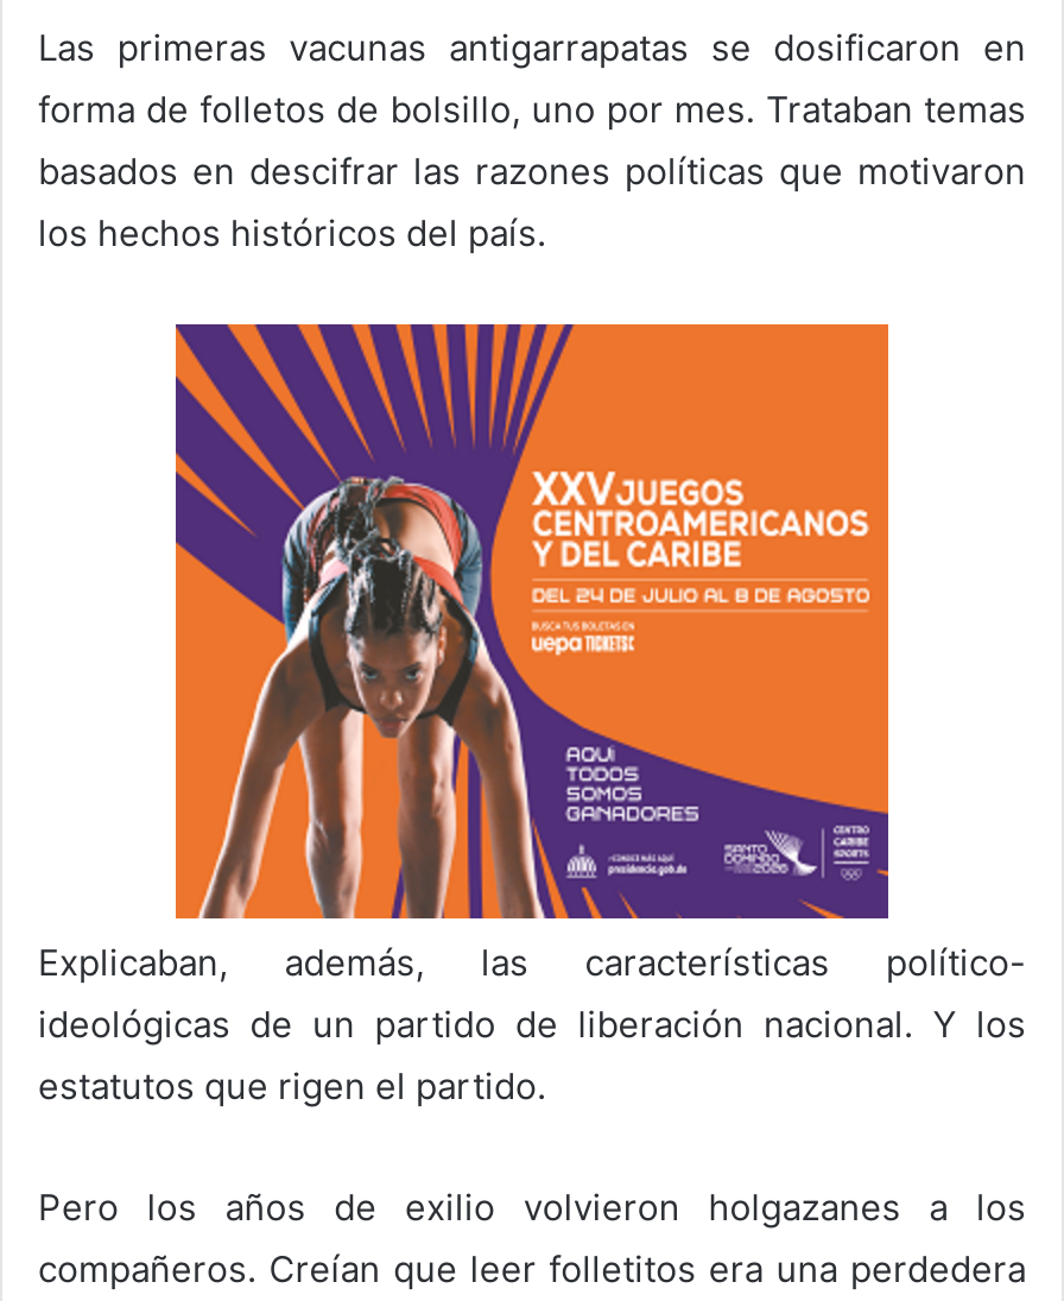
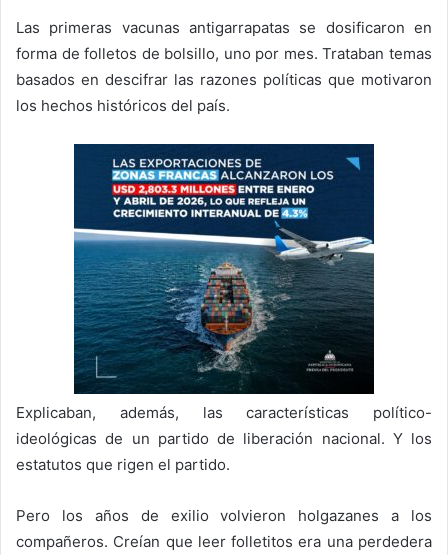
- [image]
+ [image]
